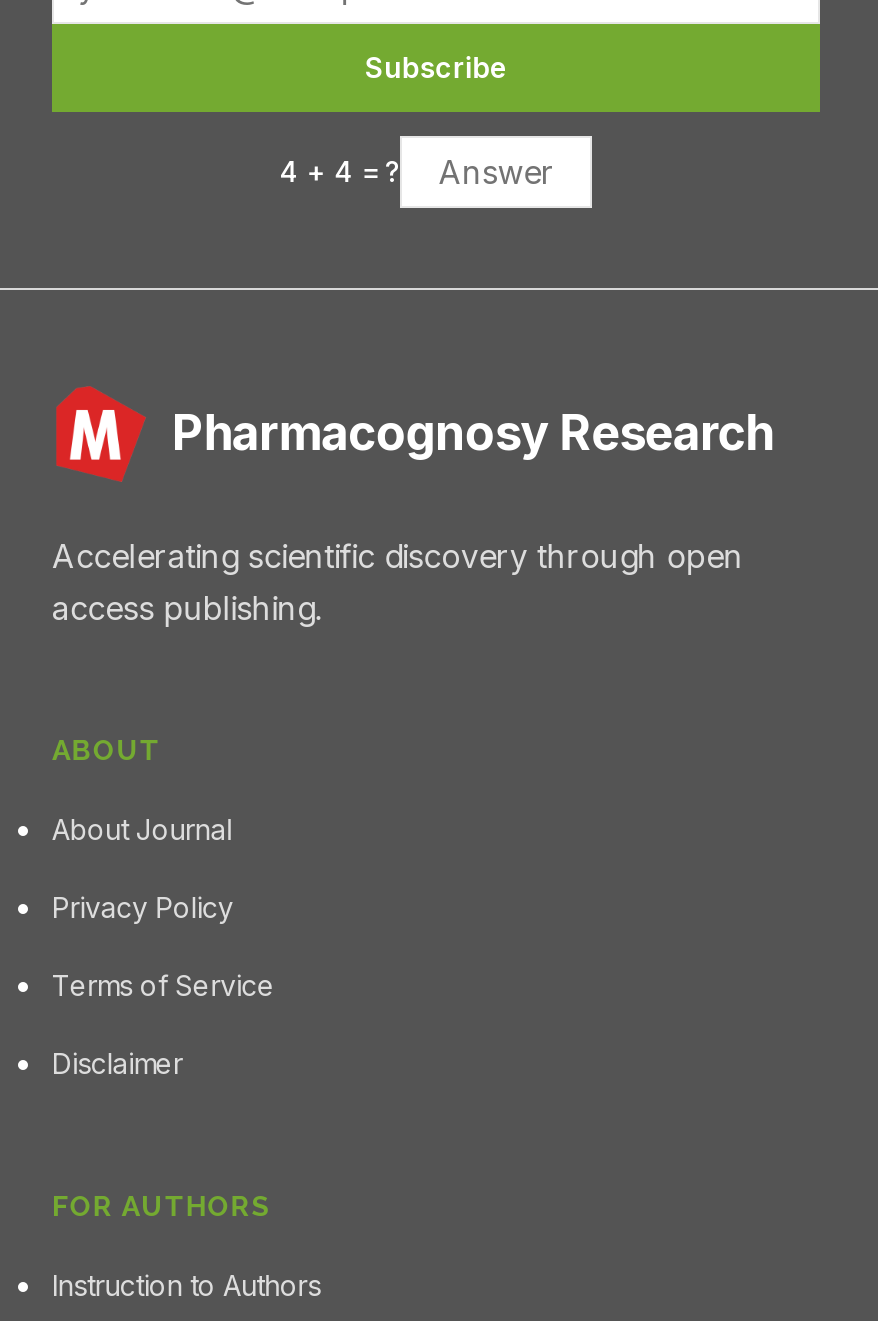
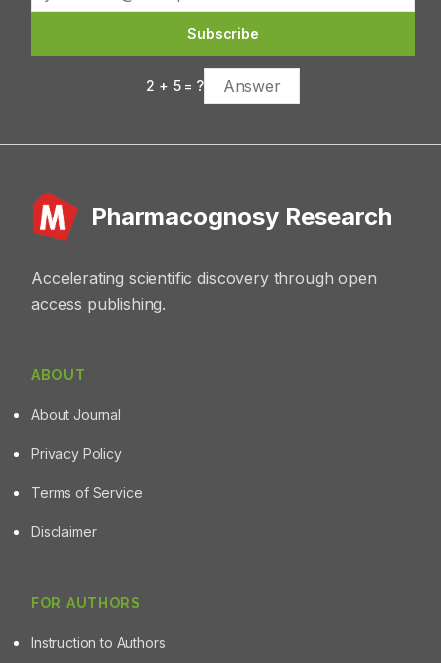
- 4 + 4 = ?
+ 2 + 5 = ?
